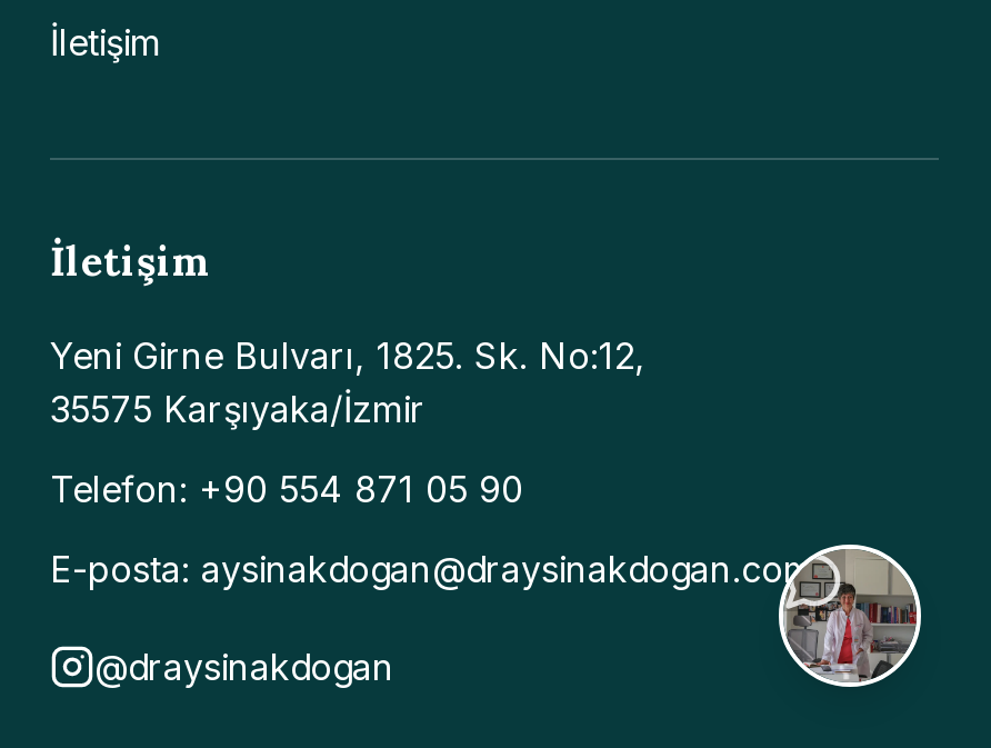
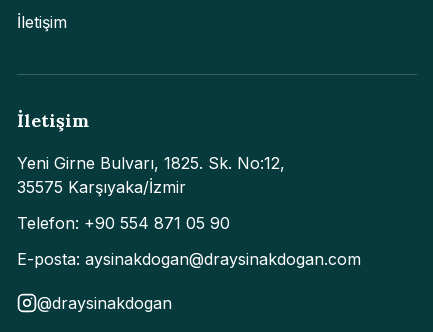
- [image]
